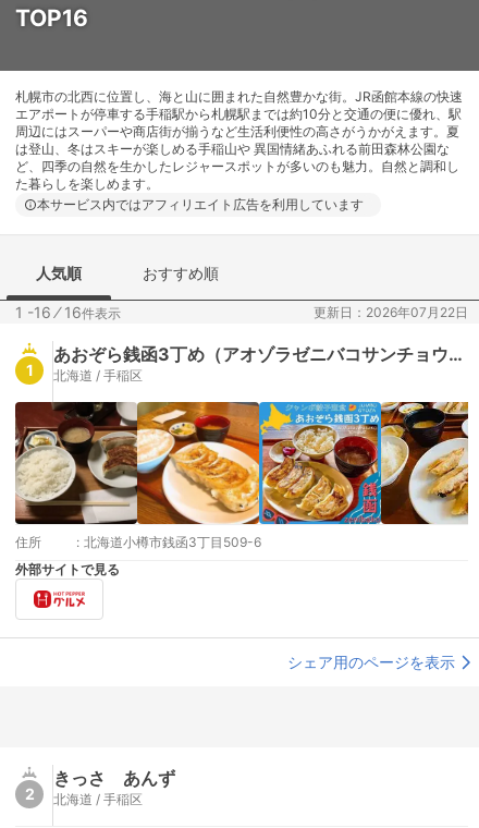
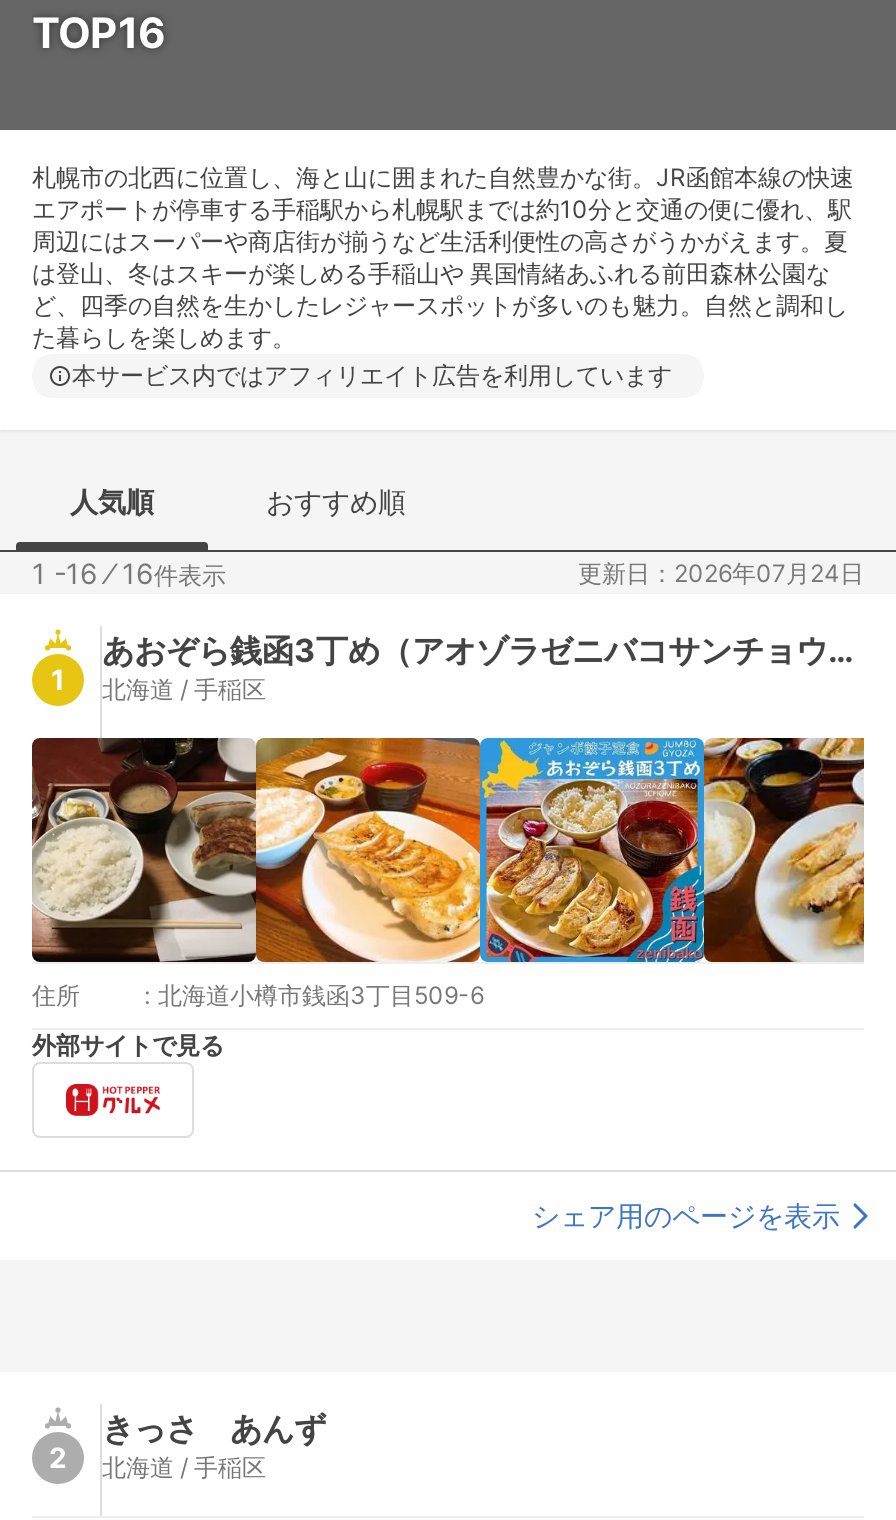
- 更新日：2026年07月22日
+ 更新日：2026年07月24日
